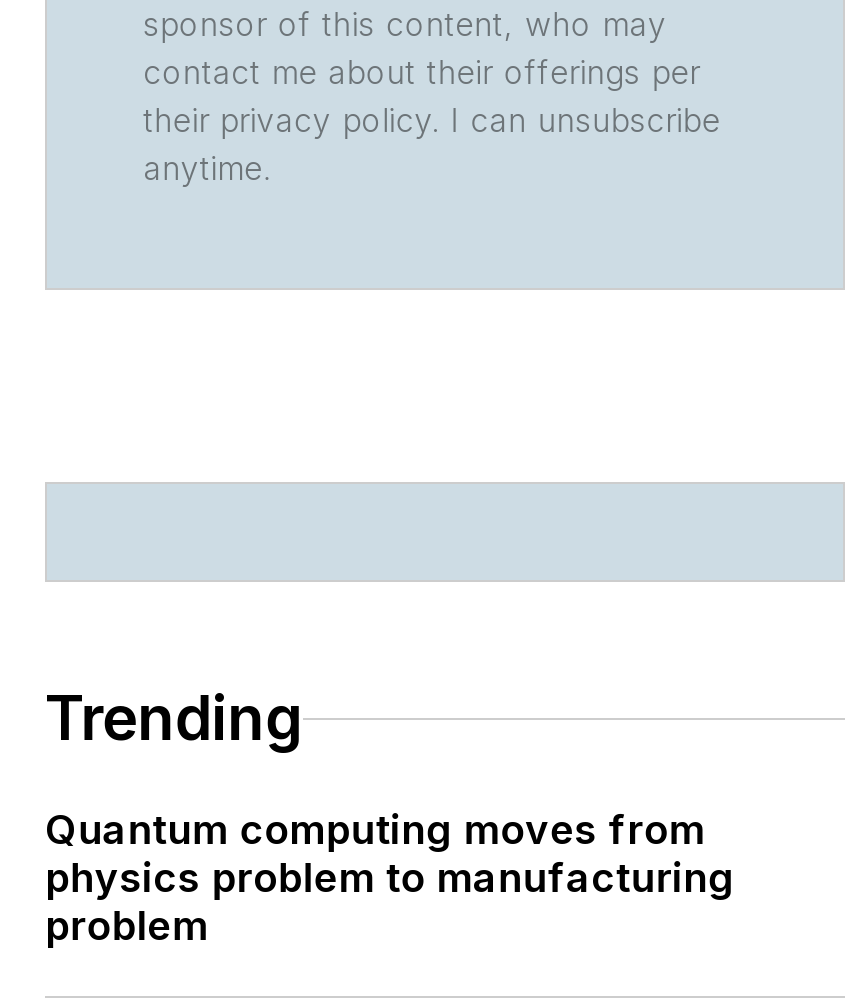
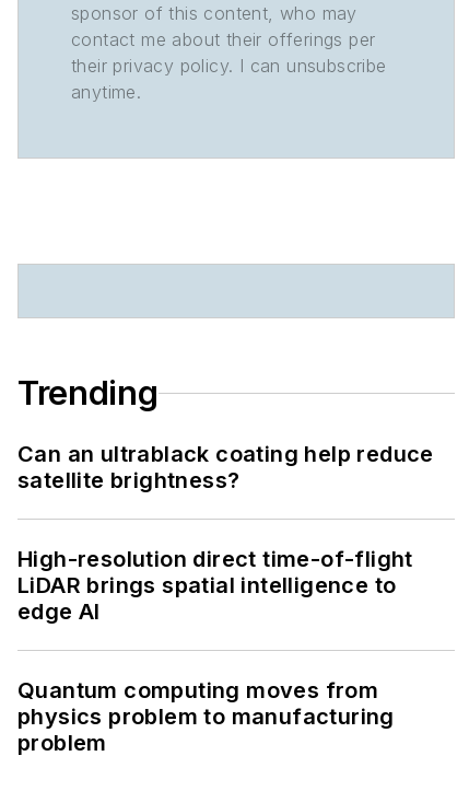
+ Can an ultrablack coating help reduce
+ satellite brightness?
+ High-resolution direct time-of-flight
+ LiDAR brings spatial intelligence to
+ edge AI
